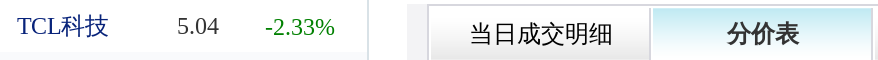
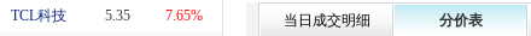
- 5.04
+ 5.35

- -2.33%
+ 7.65%
